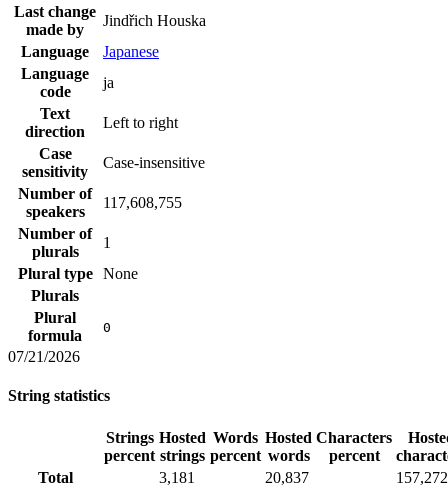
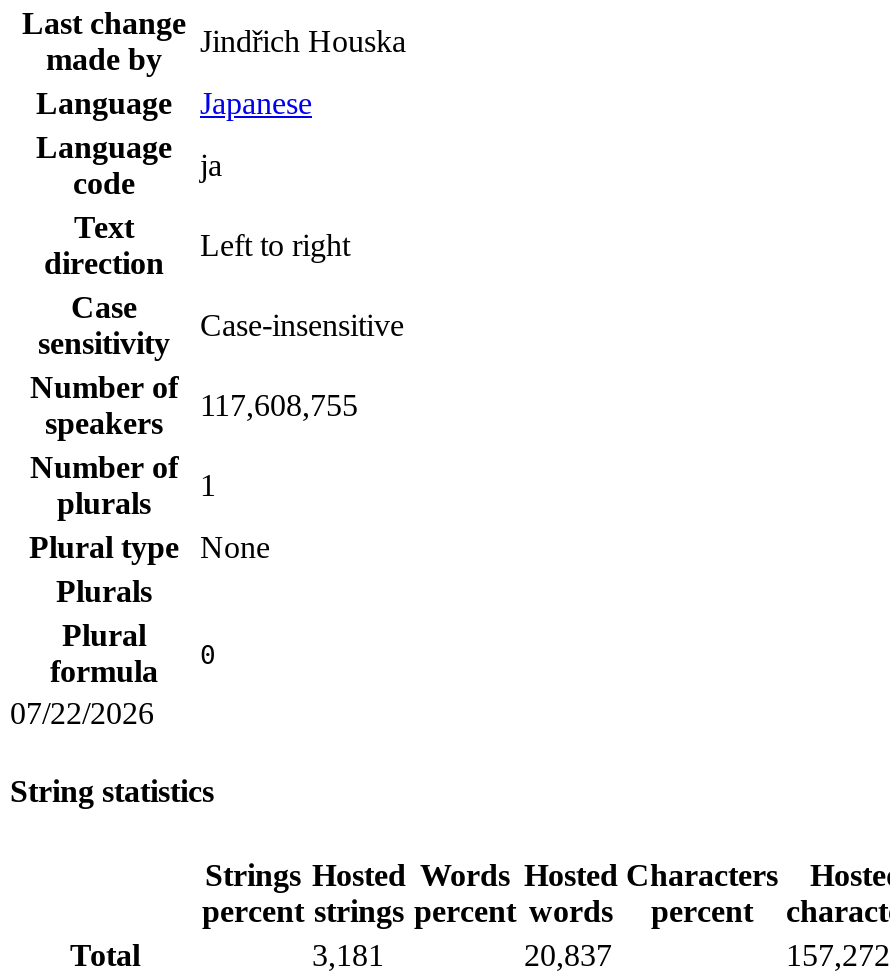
- 07/21/2026
+ 07/22/2026
